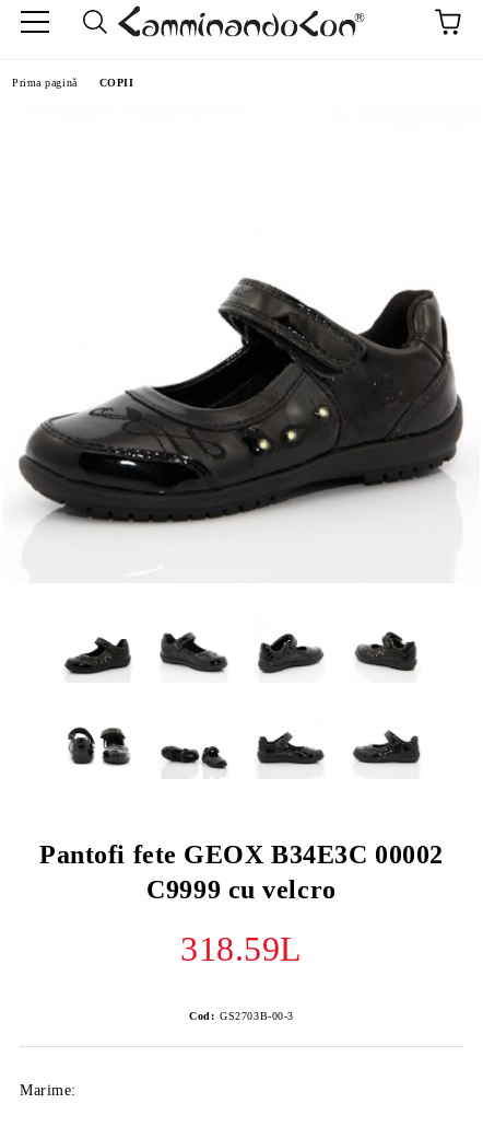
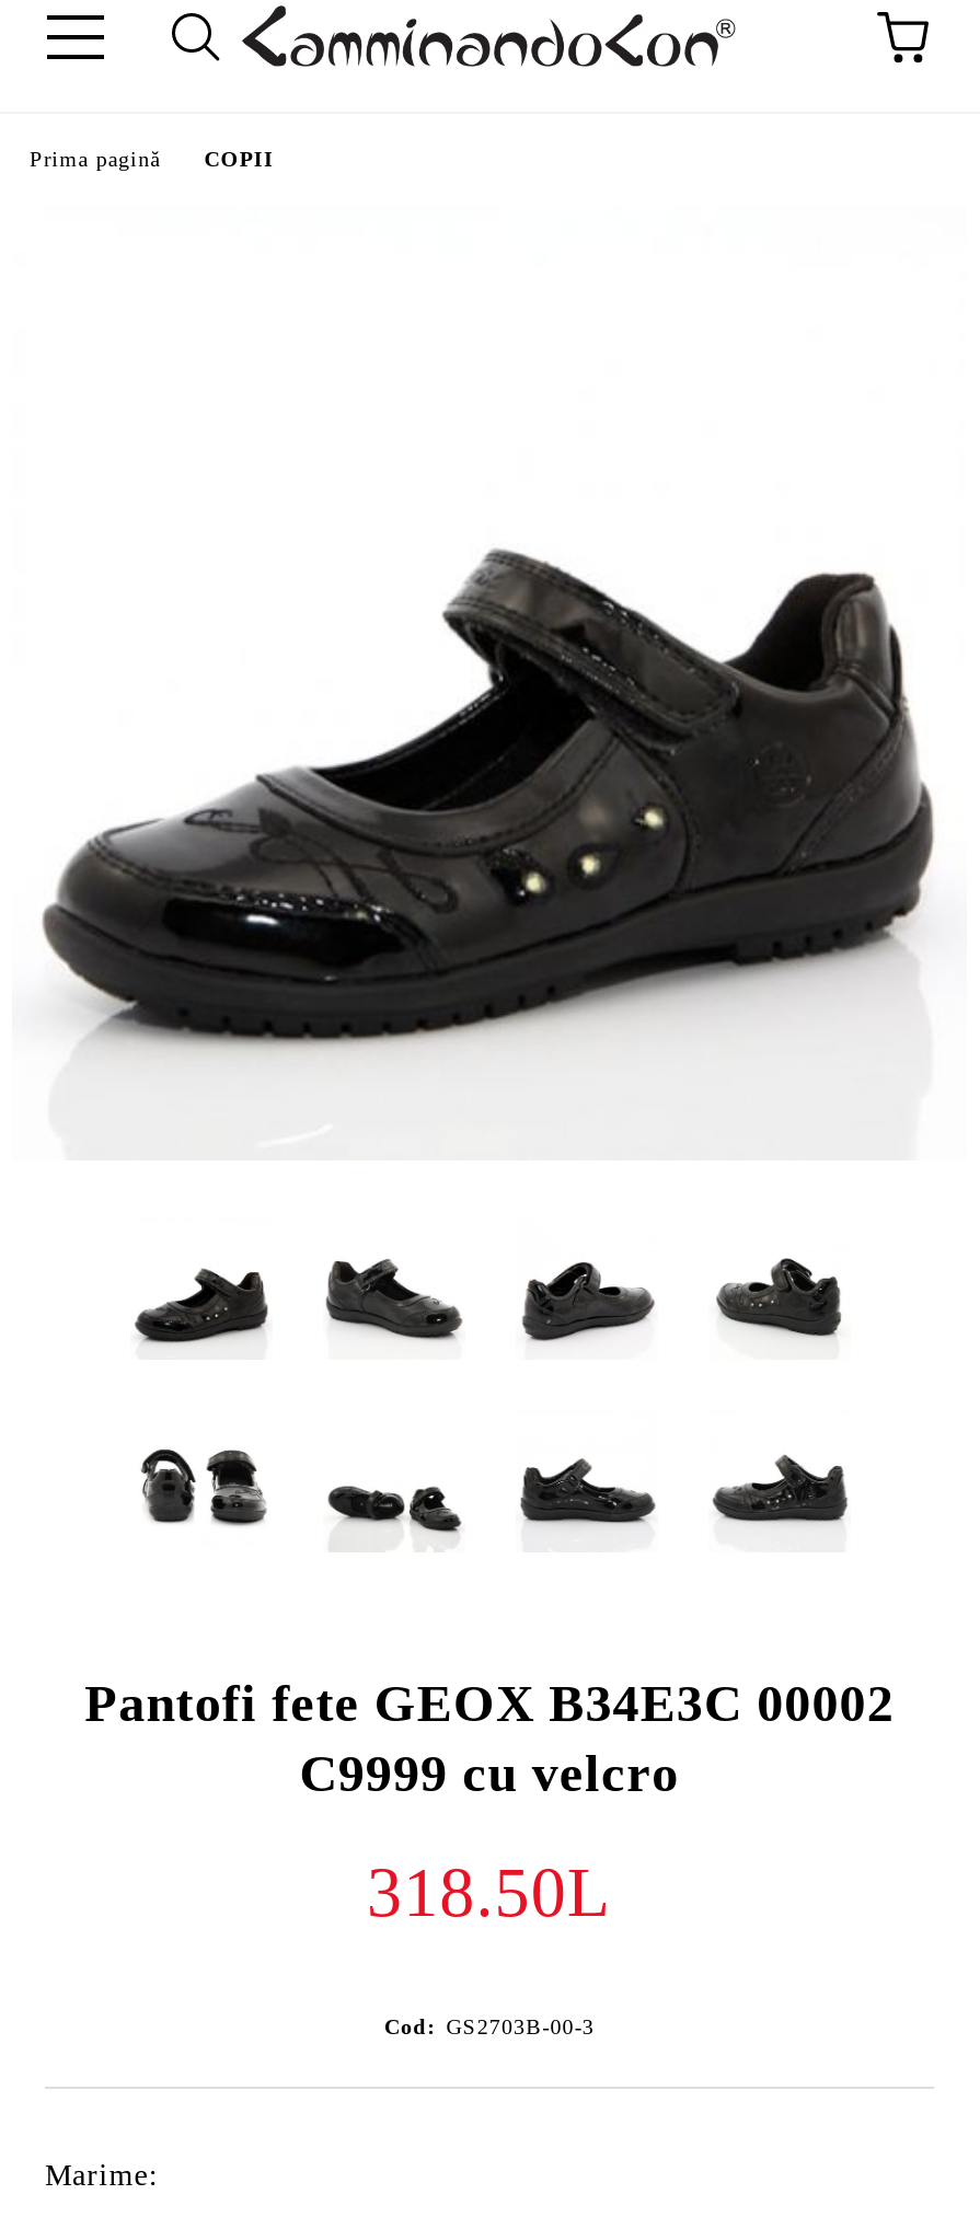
- 318.59L
+ 318.50L
